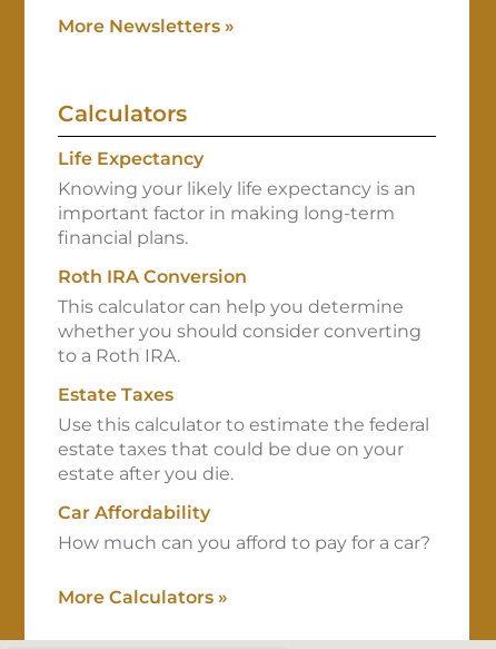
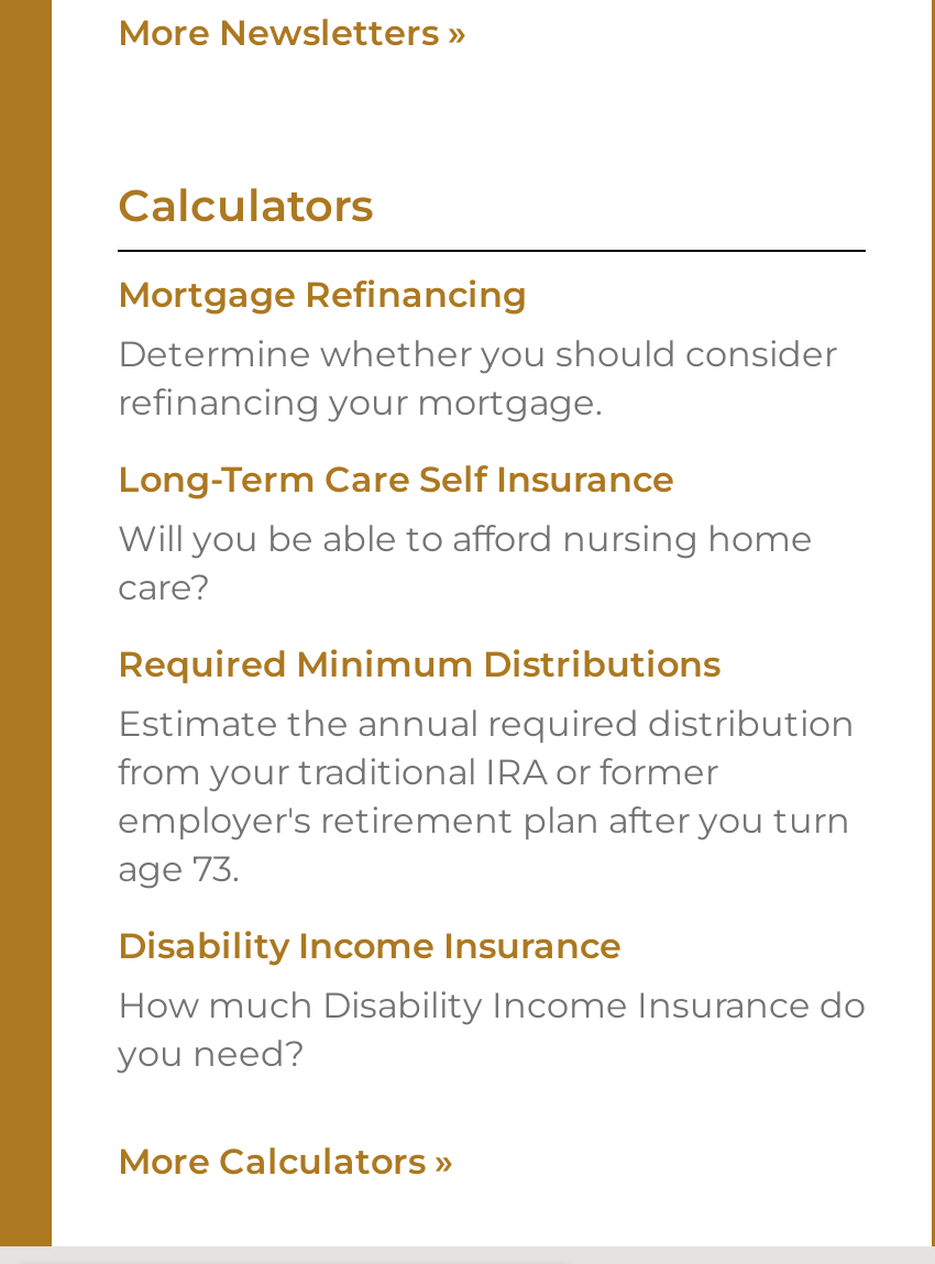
- Life Expectancy
- Knowing your likely life expectancy is an
- important factor in making long-term
- financial plans.
+ Mortgage Refinancing
+ Determine whether you should consider
+ refinancing your mortgage.

- Roth IRA Conversion
- This calculator can help you determine
- whether you should consider converting
- to a Roth IRA.
+ Long-Term Care Self Insurance
+ Will you be able to afford nursing home
+ care?

- Estate Taxes
- Use this calculator to estimate the federal
- estate taxes that could be due on your
- estate after you die.
+ Required Minimum Distributions
+ Estimate the annual required distribution
+ from your traditional IRA or former
+ employer's retirement plan after you turn
+ age 73.

- Car Affordability
- How much can you afford to pay for a car?
+ Disability Income Insurance
+ How much Disability Income Insurance do
+ you need?
